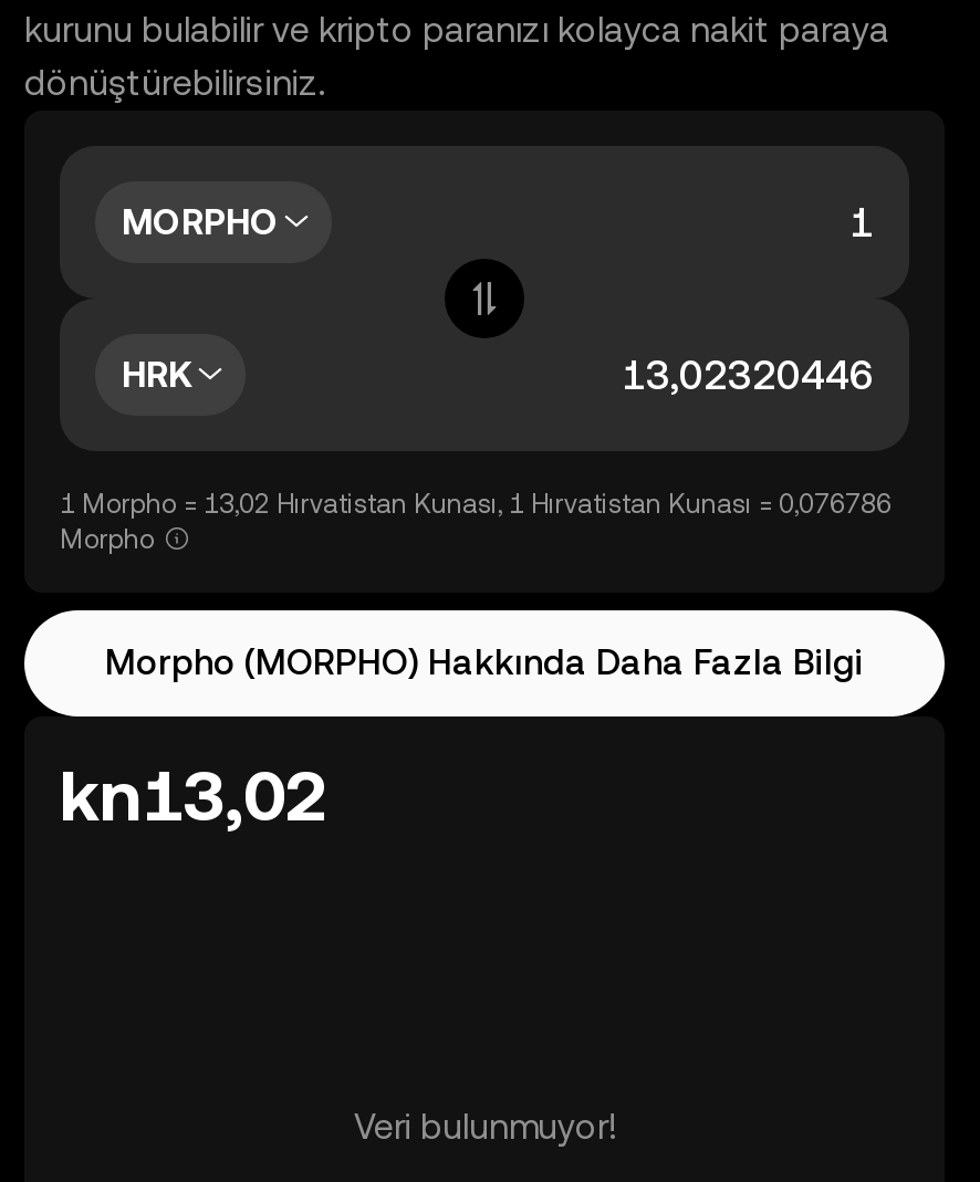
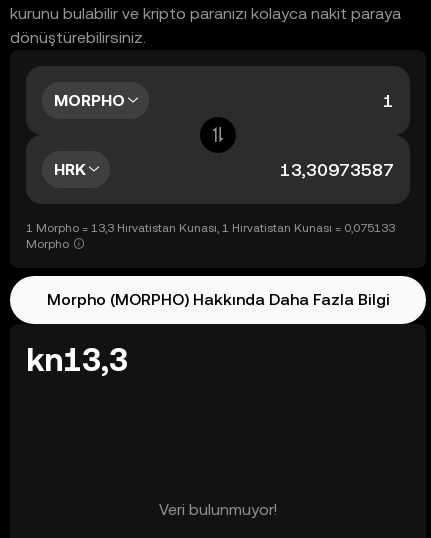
- 1 Morpho = 13,02 Hırvatistan Kunası, 1 Hırvatistan Kunası = 0,076786
+ 1 Morpho = 13,3 Hırvatistan Kunası, 1 Hırvatistan Kunası = 0,075133

- kn13,02
+ kn13,3
